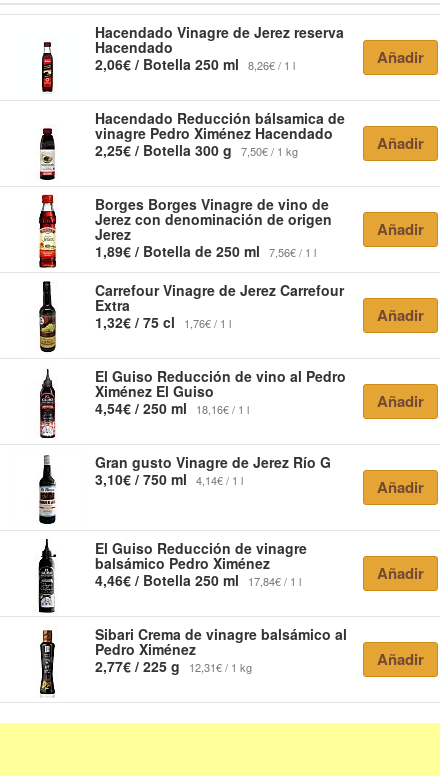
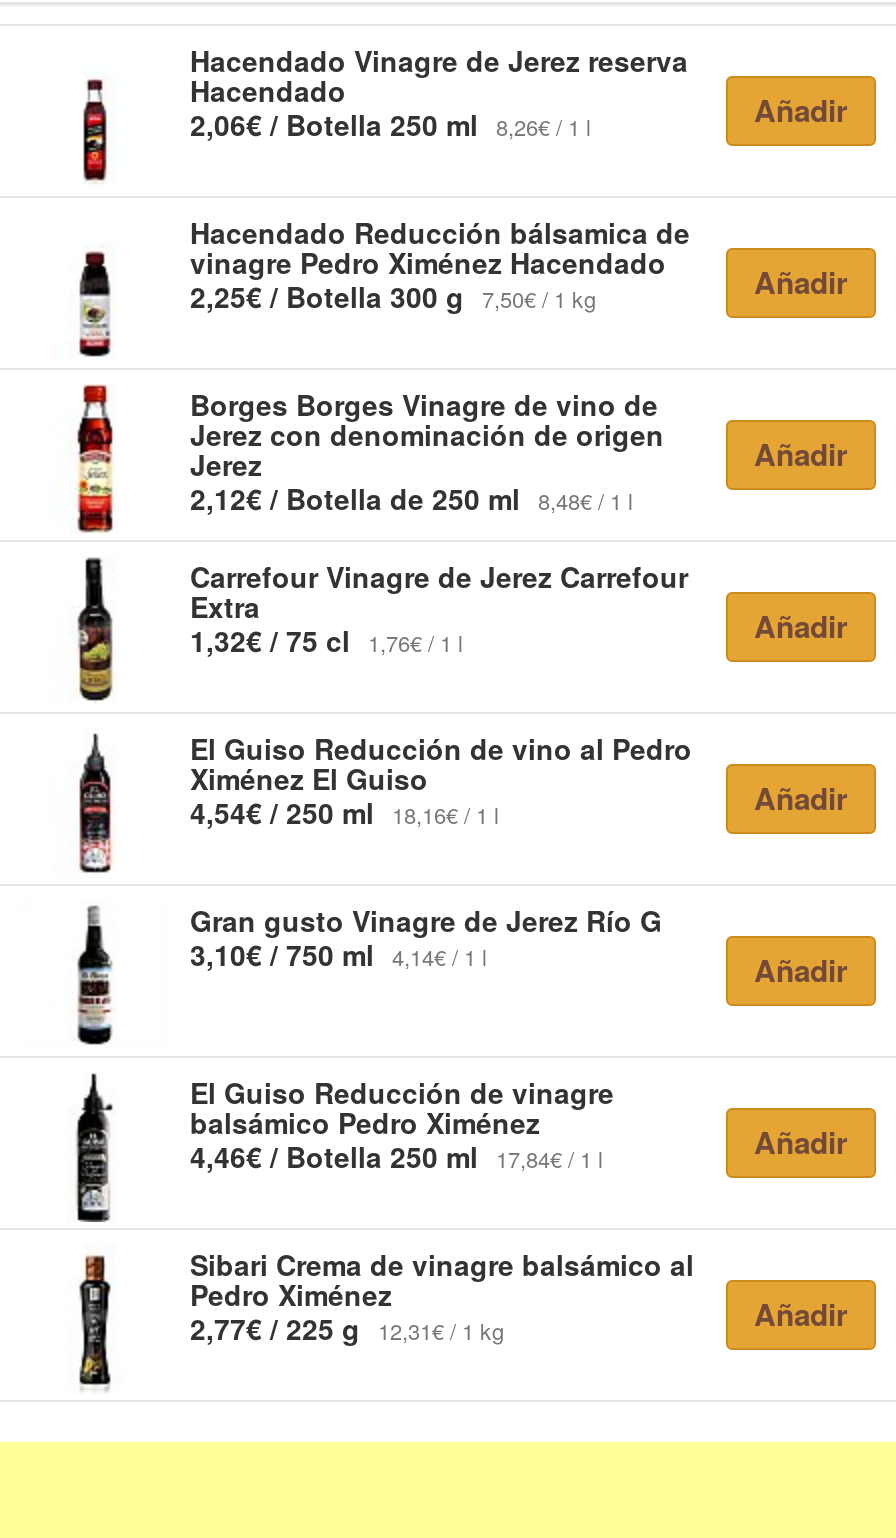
- 1,89€ / Botella de 250 ml 7,56€ / 1 l
+ 2,12€ / Botella de 250 ml 8,48€ / 1 l
